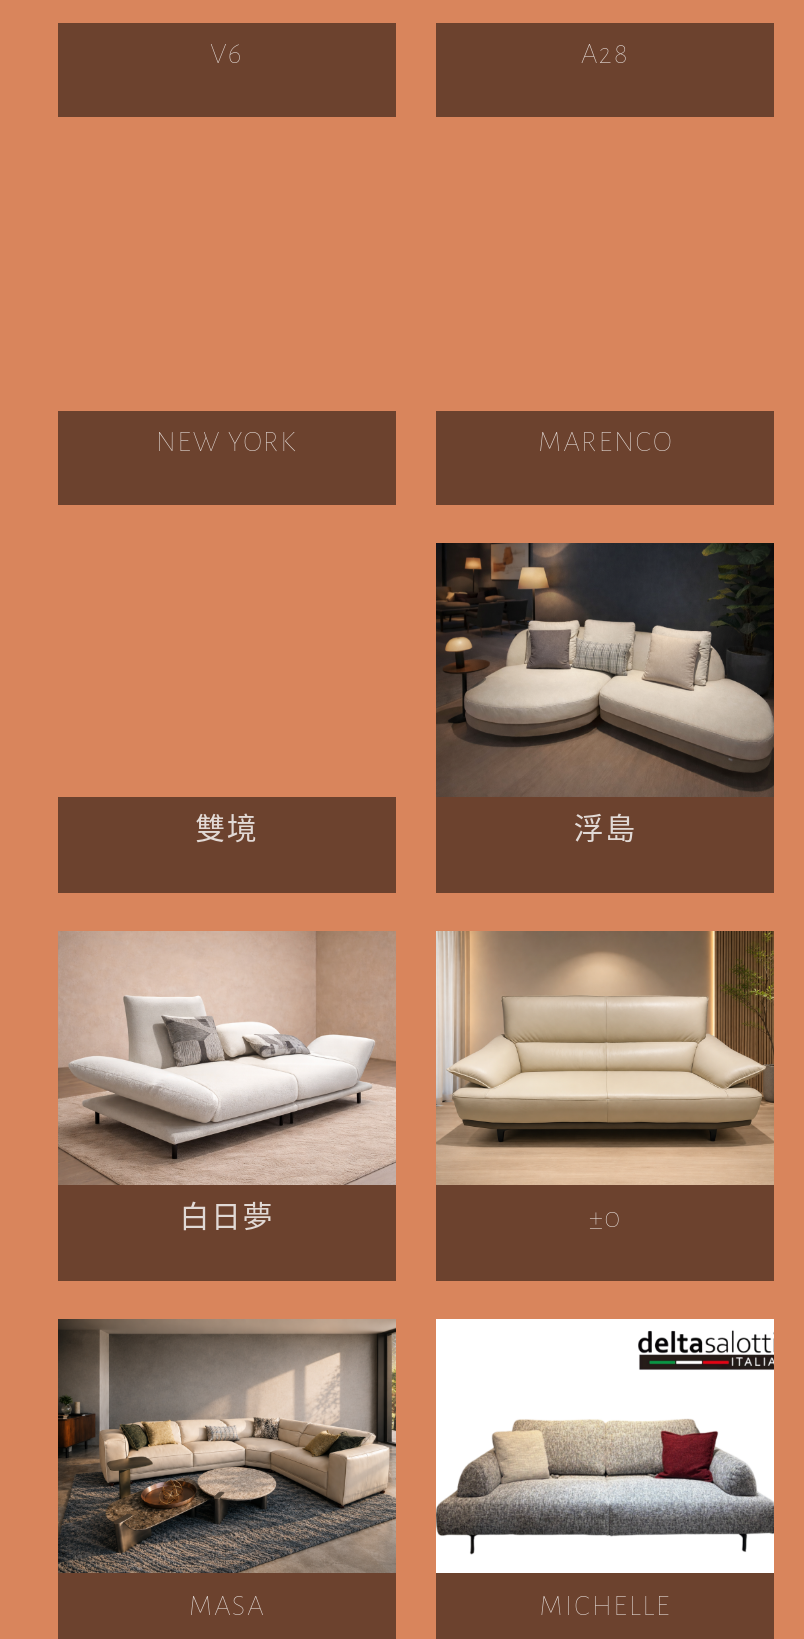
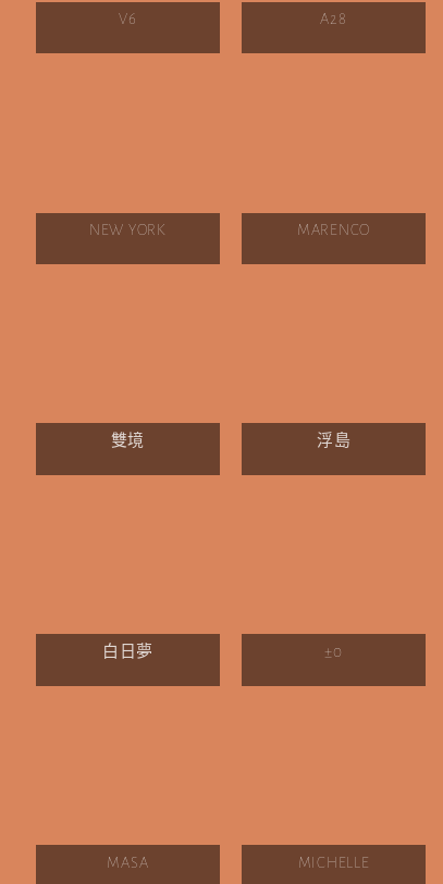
- [image]

- [image]

- [image]

- [image]

- [image]
